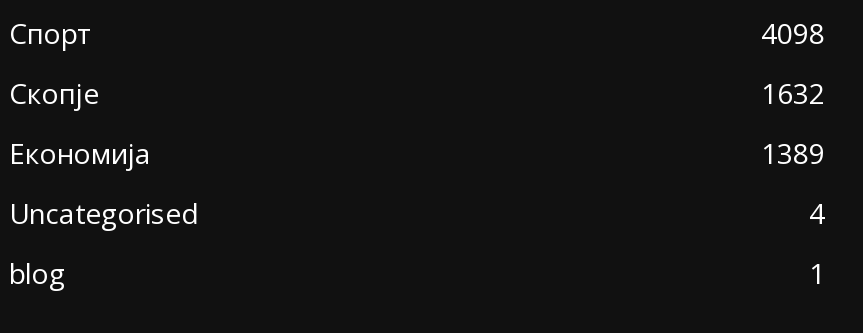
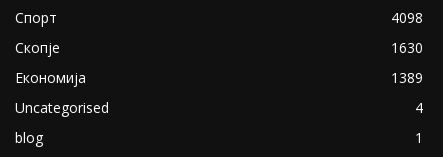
- 1632
+ 1630
